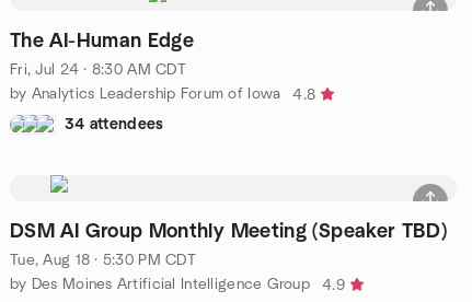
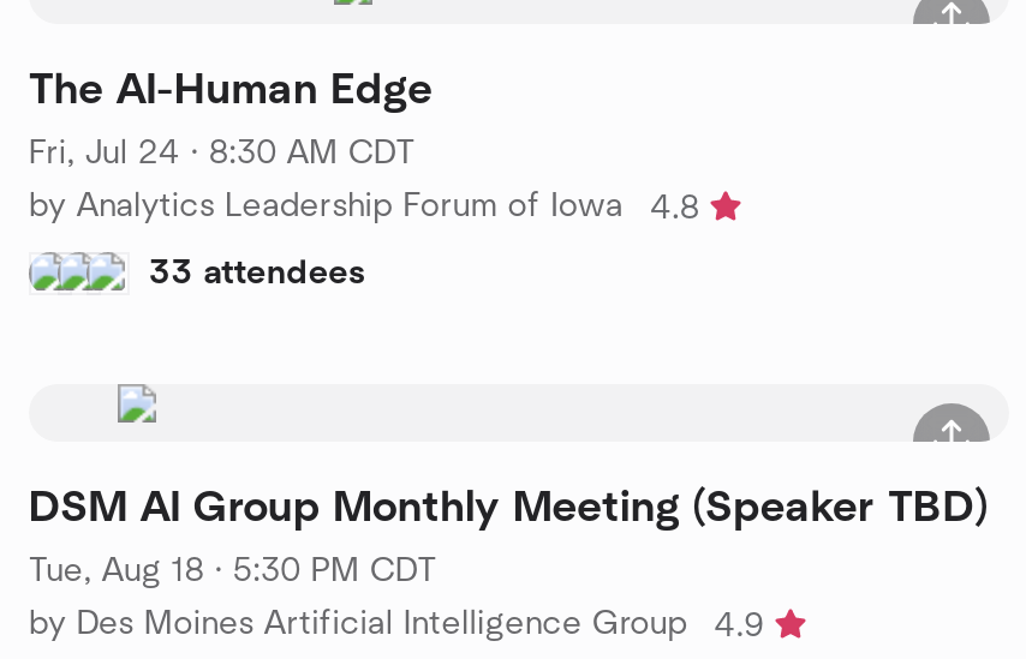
- 34 attendees
+ 33 attendees
